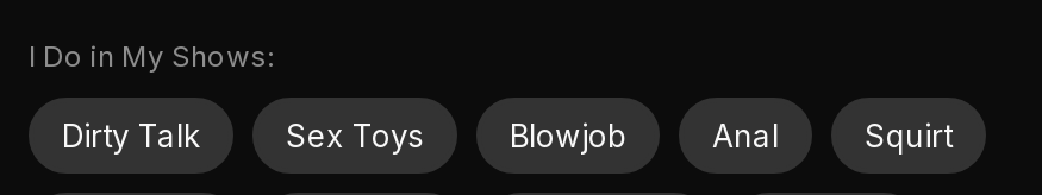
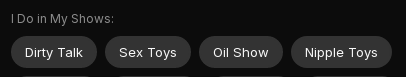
- Blowjob
- Anal
- Squirt
+ Oil Show
+ Nipple Toys
